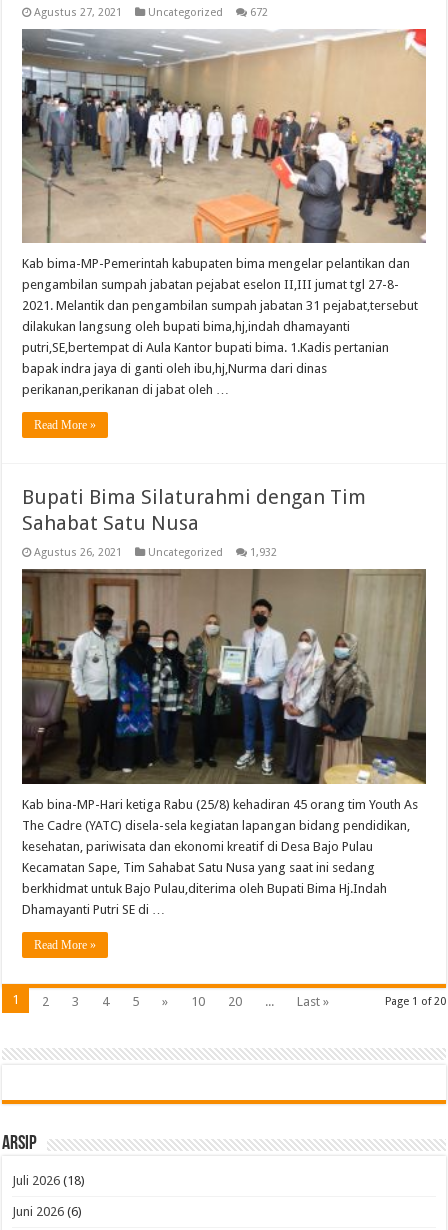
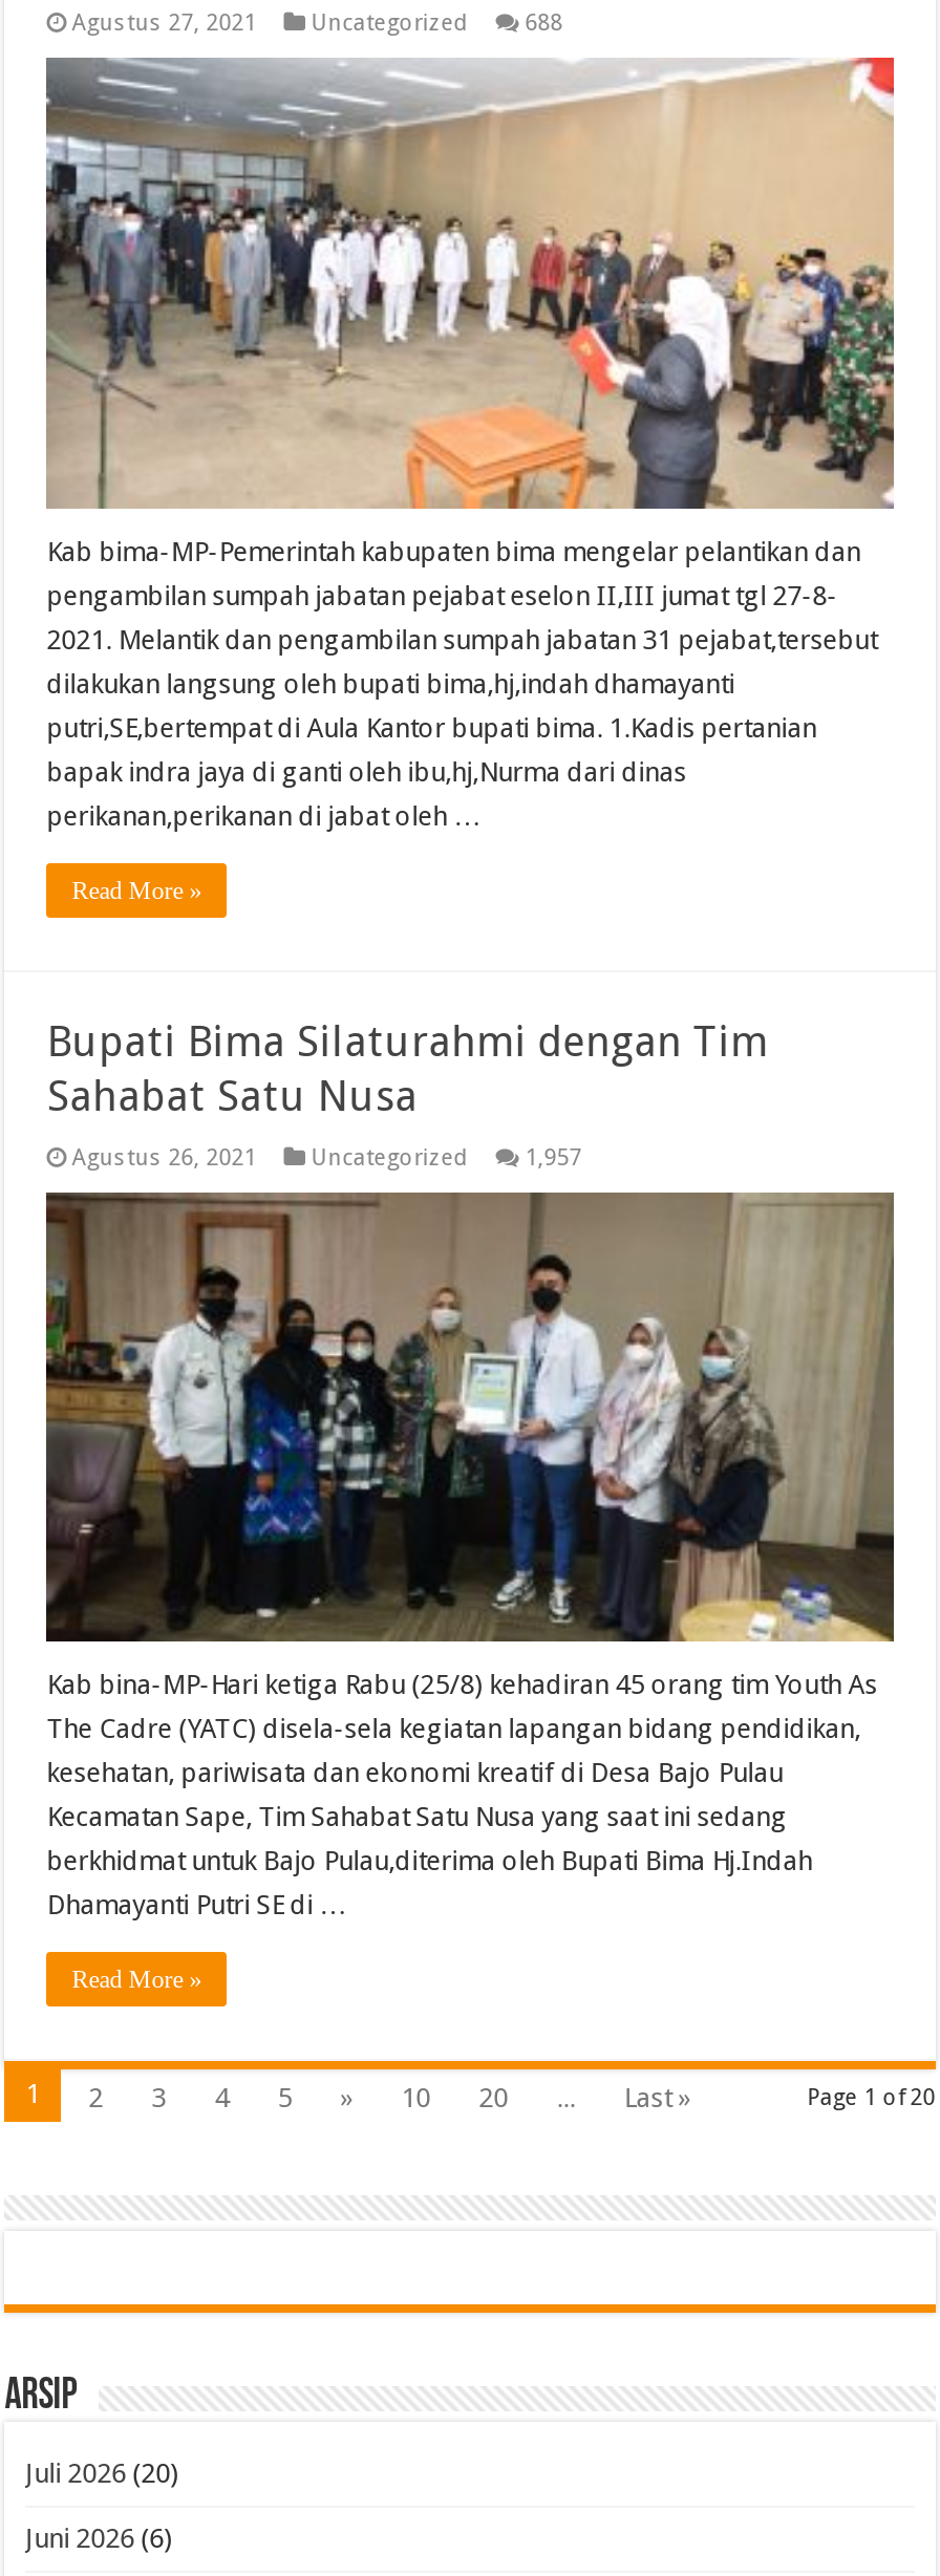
- 672
+ 688

- 1,932
+ 1,957

- Juli 2026 (18)
+ Juli 2026 (20)
